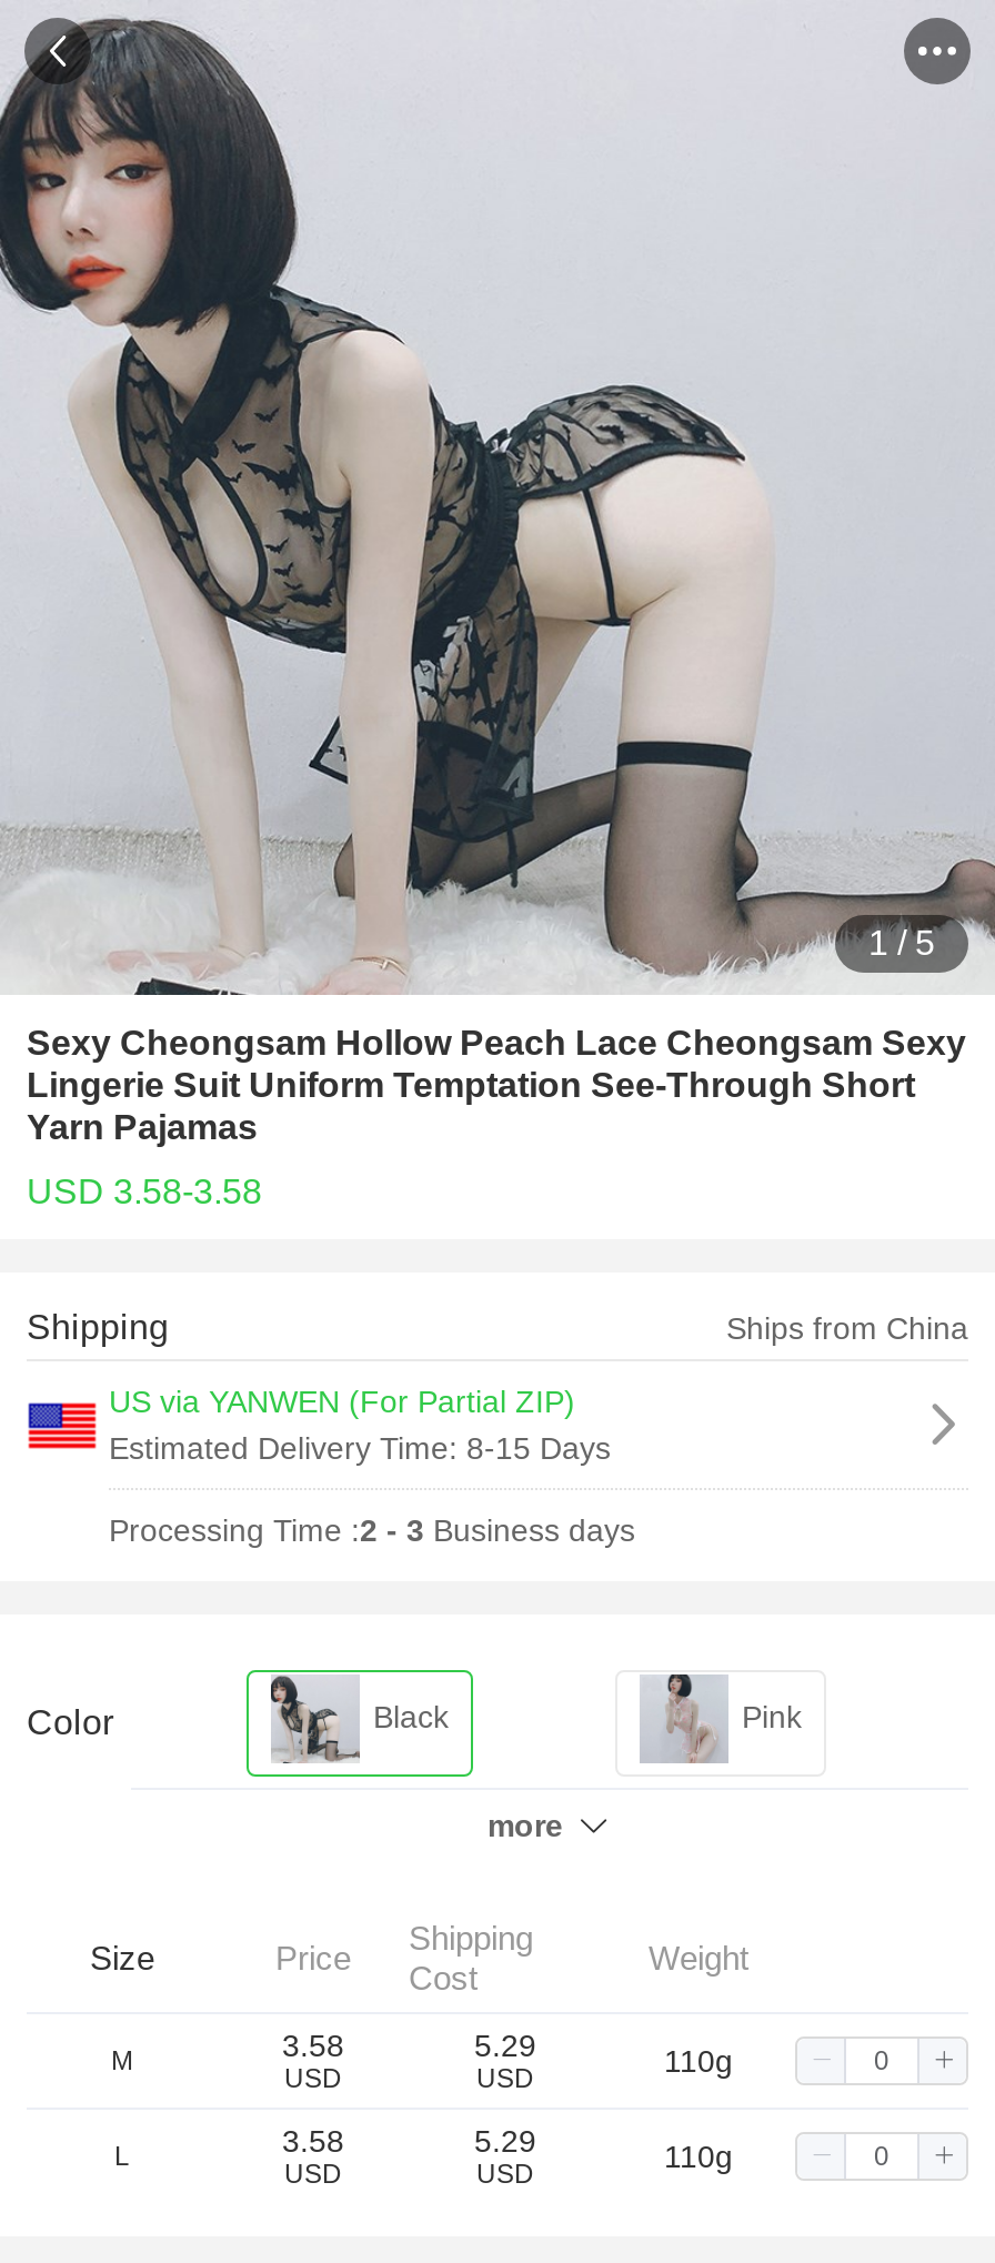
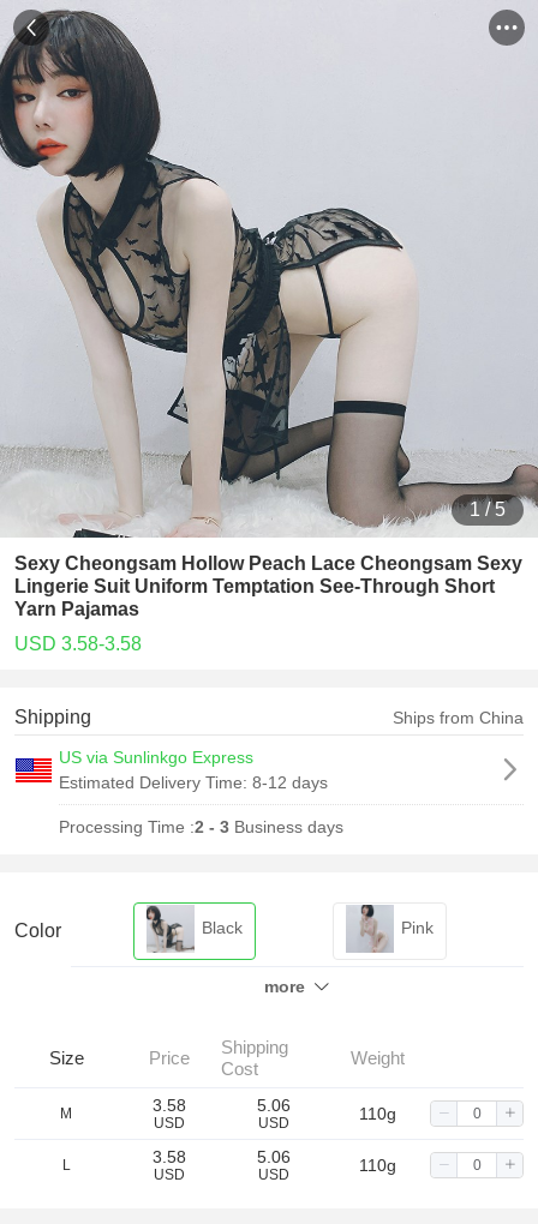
- US via YANWEN (For Partial ZIP)
- Estimated Delivery Time: 8-15 Days
+ US via Sunlinkgo Express
+ Estimated Delivery Time: 8-12 days

- 5.29
+ 5.06

- 5.29
+ 5.06
